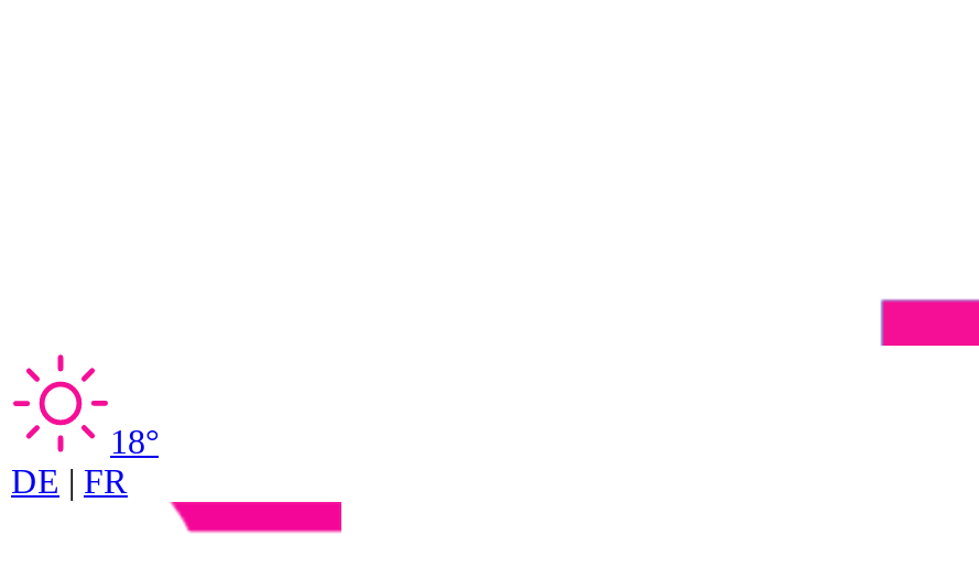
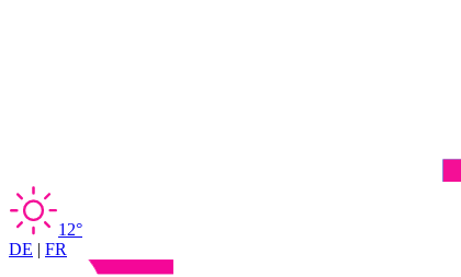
- 18°
+ 12°
